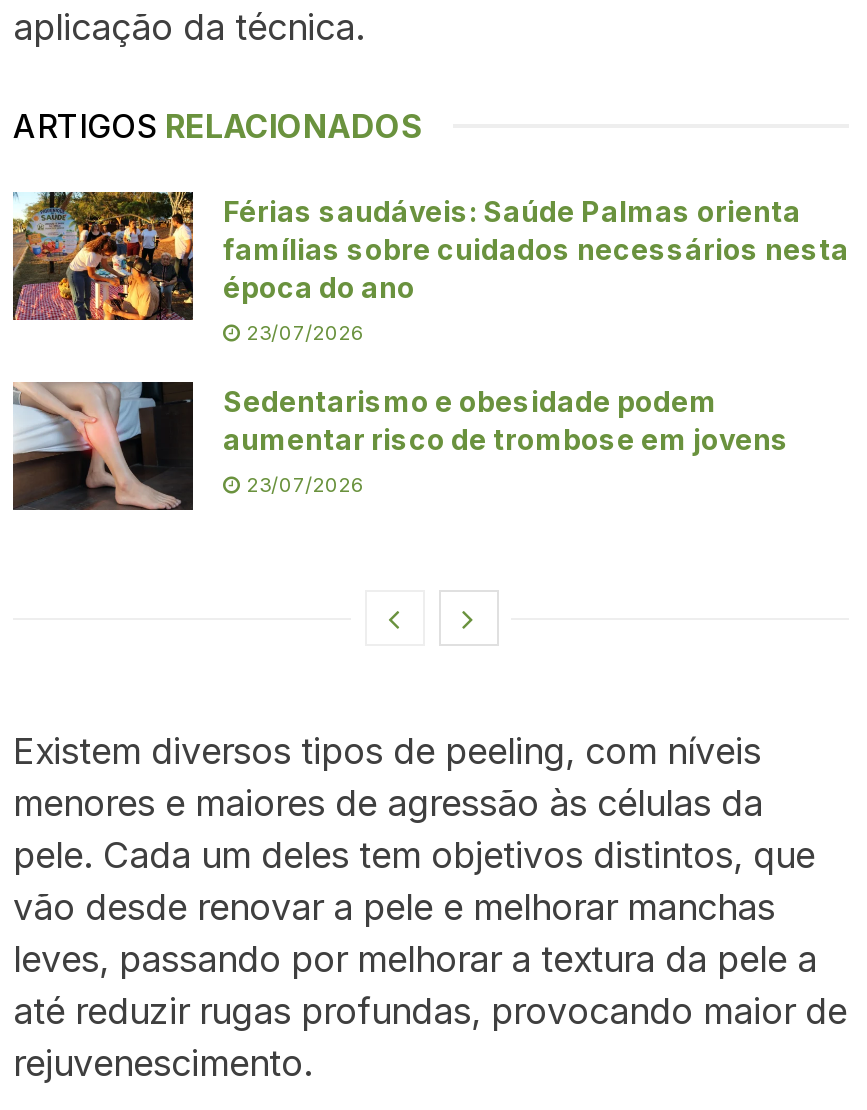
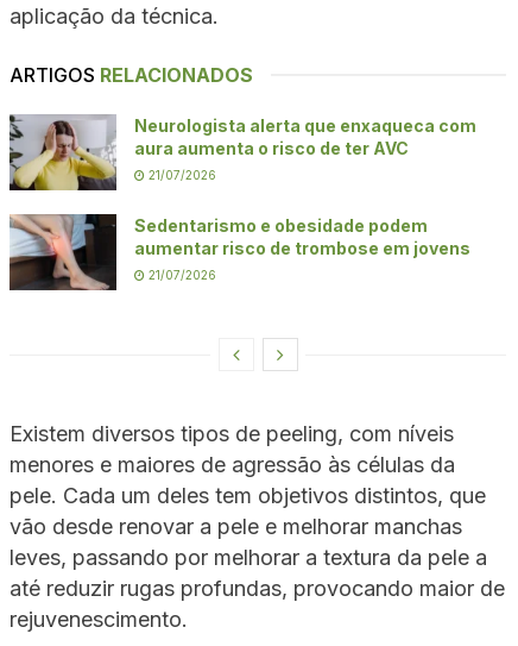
- [image]
- Férias saudáveis: Saúde Palmas orienta
- famílias sobre cuidados necessários nesta
- época do ano
+ [image]
+ Neurologista alerta que enxaqueca com
+ aura aumenta o risco de ter AVC

- 23/07/2026
+ 21/07/2026

- 23/07/2026
+ 21/07/2026
